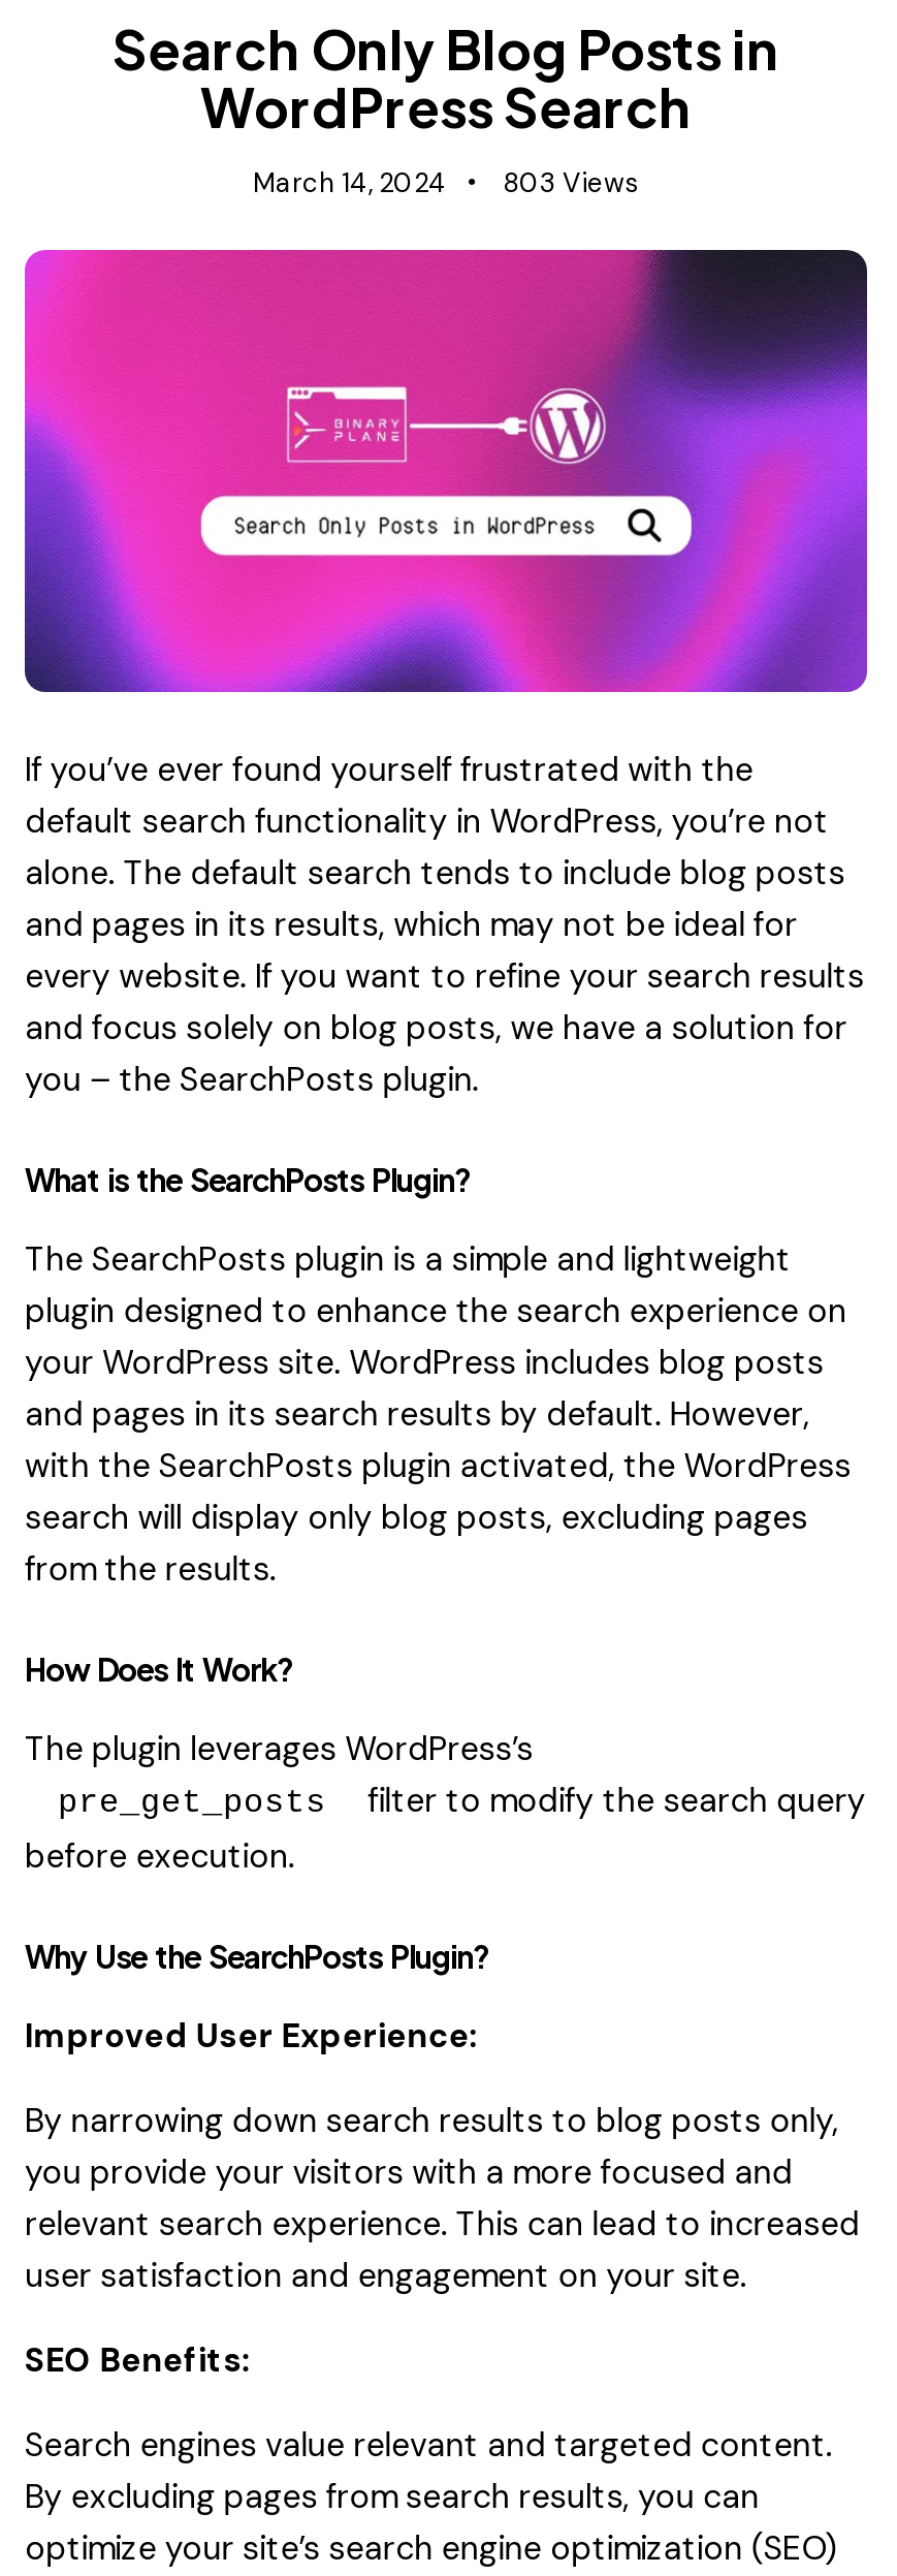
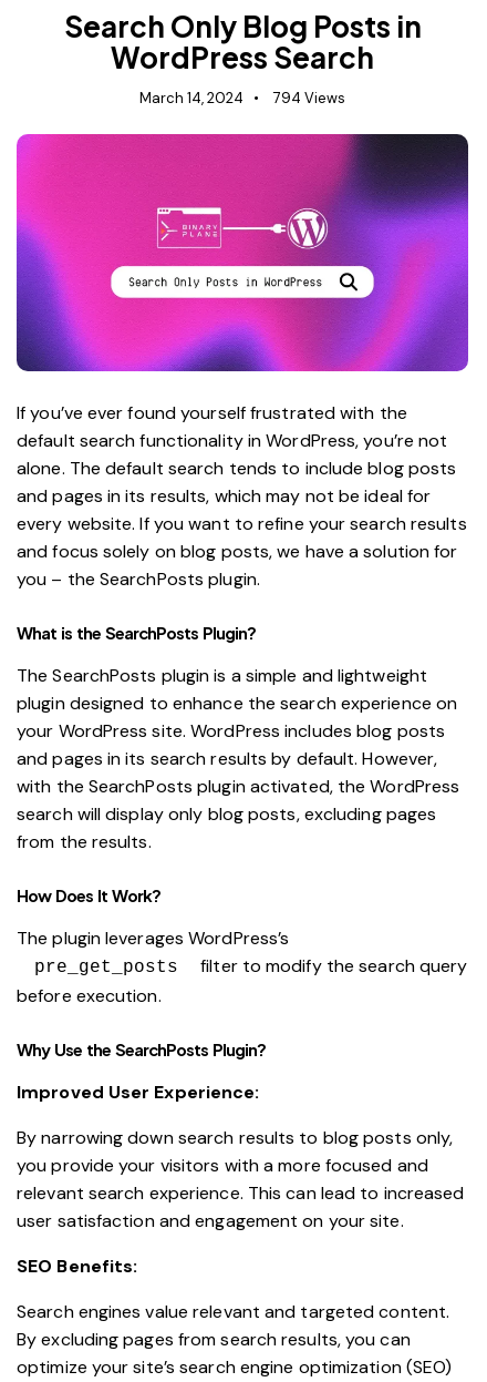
- March 14, 2024 803 Views
+ March 14, 2024 794 Views
